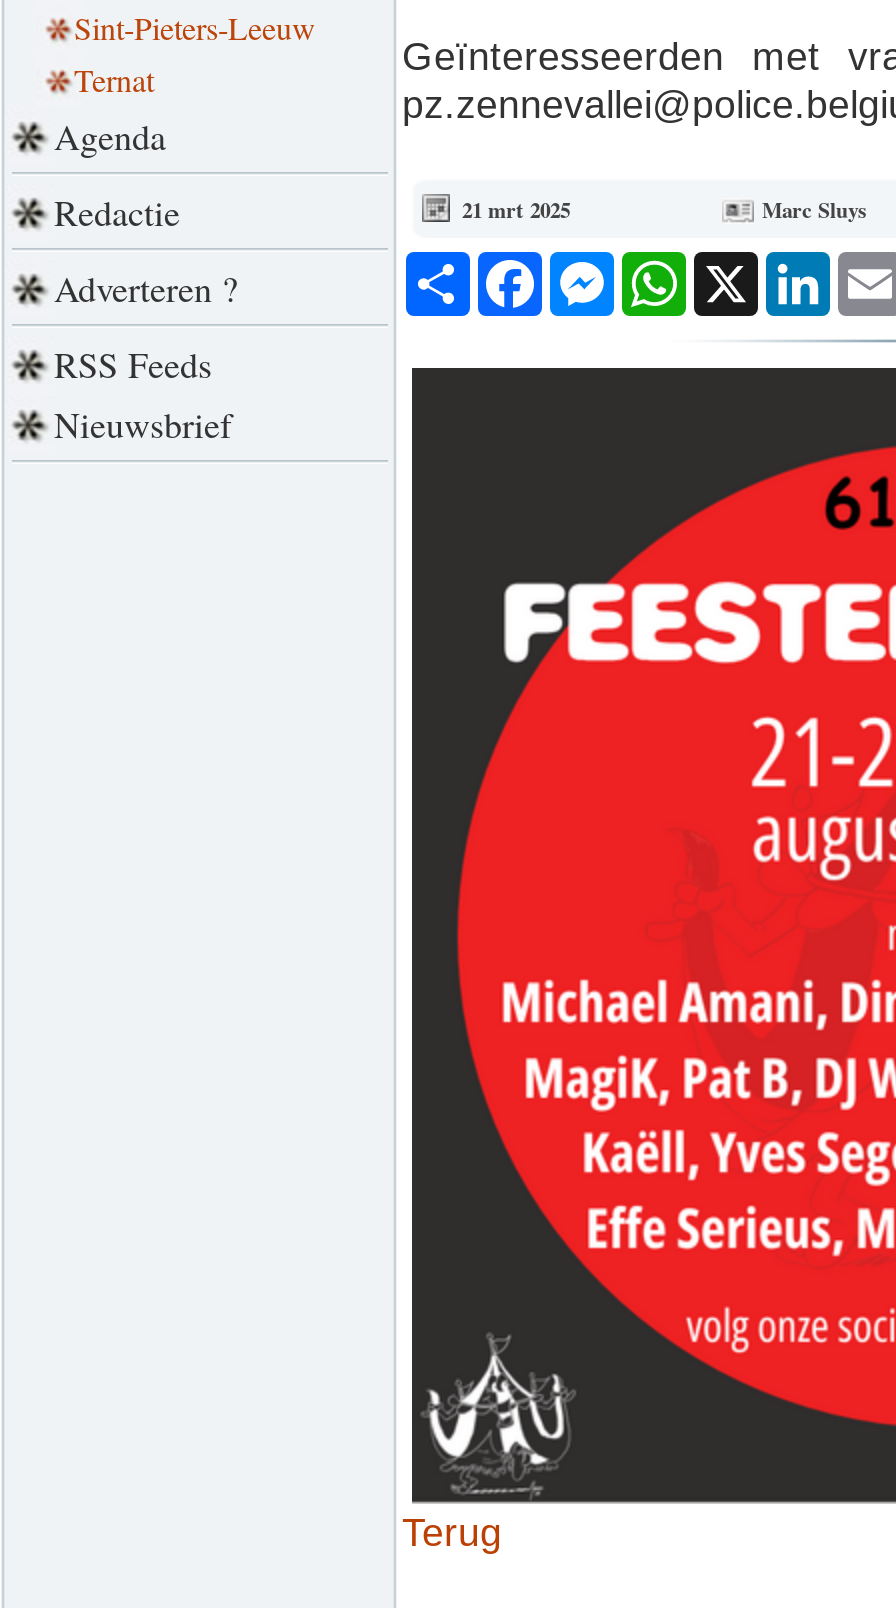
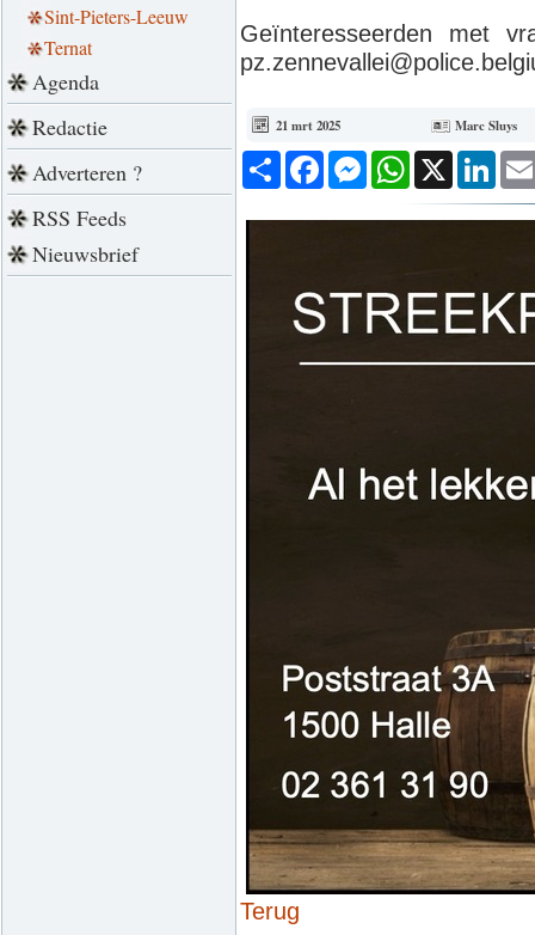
- [image]
+ [image]
